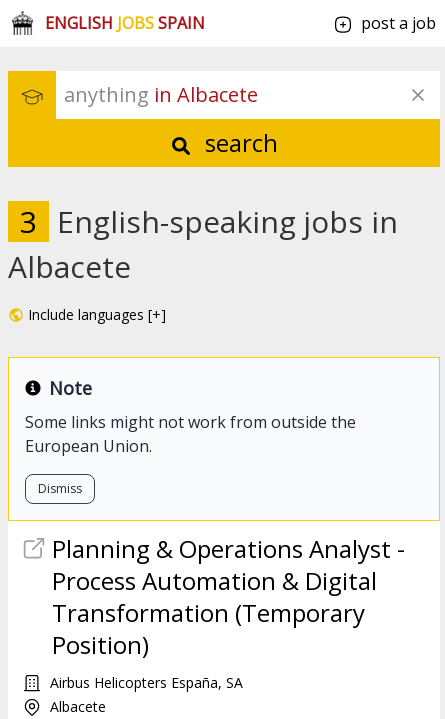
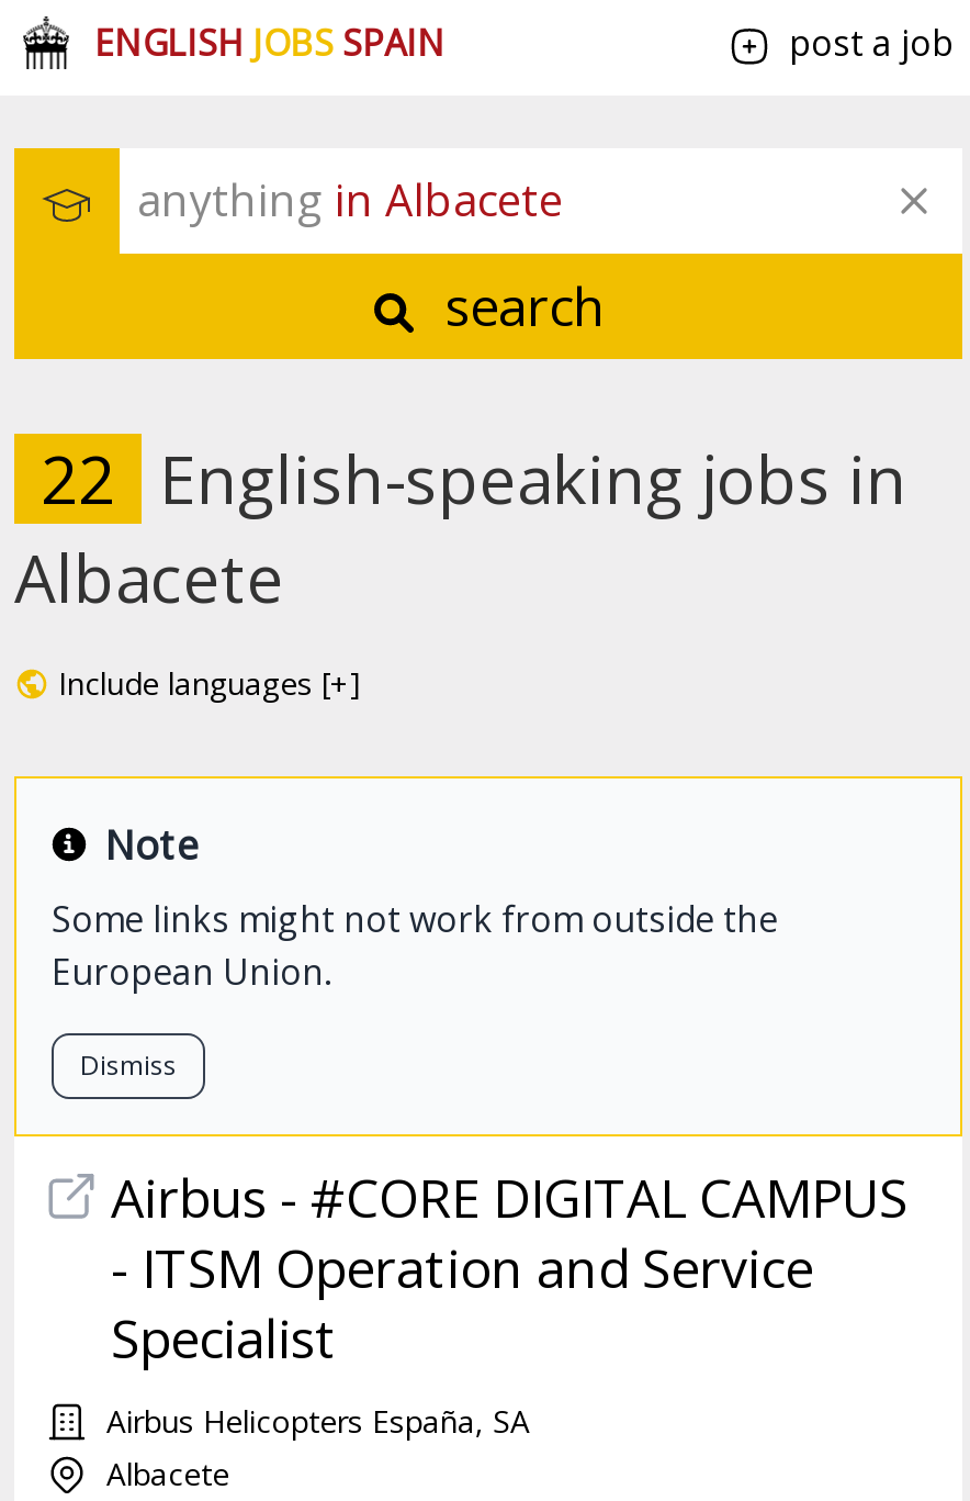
- 3 English-speaking jobs in
+ 22 English-speaking jobs in

- Planning & Operations Analyst -
- Process Automation & Digital
- Transformation (Temporary
- Position)
+ Airbus - #CORE DIGITAL CAMPUS
+ - ITSM Operation and Service
+ Specialist
